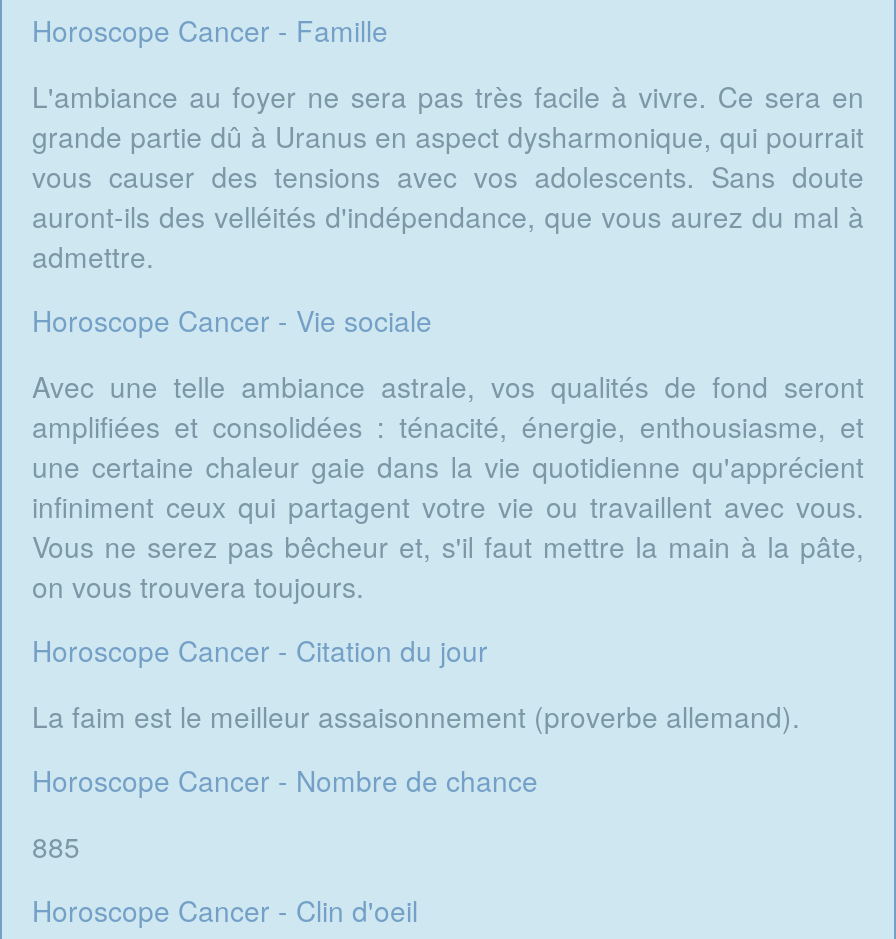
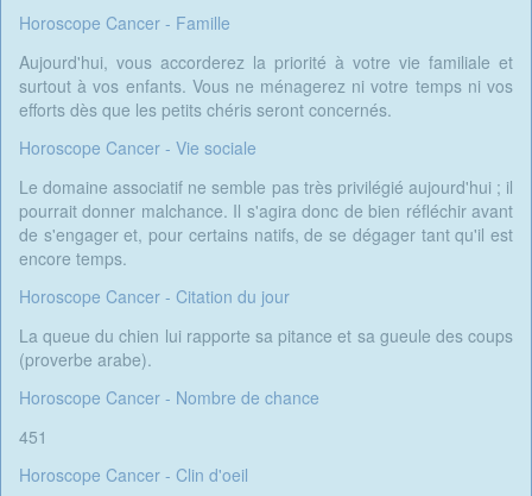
- L'ambiance au foyer ne sera pas très facile à vivre. Ce sera en
- grande partie dû à Uranus en aspect dysharmonique, qui pourrait
- vous causer des tensions avec vos adolescents. Sans doute
- auront-ils des velléités d'indépendance, que vous aurez du mal à
- admettre.
+ Aujourd'hui, vous accorderez la priorité à votre vie familiale et
+ surtout à vos enfants. Vous ne ménagerez ni votre temps ni vos
+ efforts dès que les petits chéris seront concernés.

- Avec une telle ambiance astrale, vos qualités de fond seront
- amplifiées et consolidées : ténacité, énergie, enthousiasme, et
- une certaine chaleur gaie dans la vie quotidienne qu'apprécient
- infiniment ceux qui partagent votre vie ou travaillent avec vous.
- Vous ne serez pas bêcheur et, s'il faut mettre la main à la pâte,
- on vous trouvera toujours.
+ Le domaine associatif ne semble pas très privilégié aujourd'hui ; il
+ pourrait donner malchance. Il s'agira donc de bien réfléchir avant
+ de s'engager et, pour certains natifs, de se dégager tant qu'il est
+ encore temps.

moved up: Horoscope Cancer - Citation du jour

- La faim est le meilleur assaisonnement (proverbe allemand).
+ La queue du chien lui rapporte sa pitance et sa gueule des coups
+ (proverbe arabe).

- 885
+ 451
